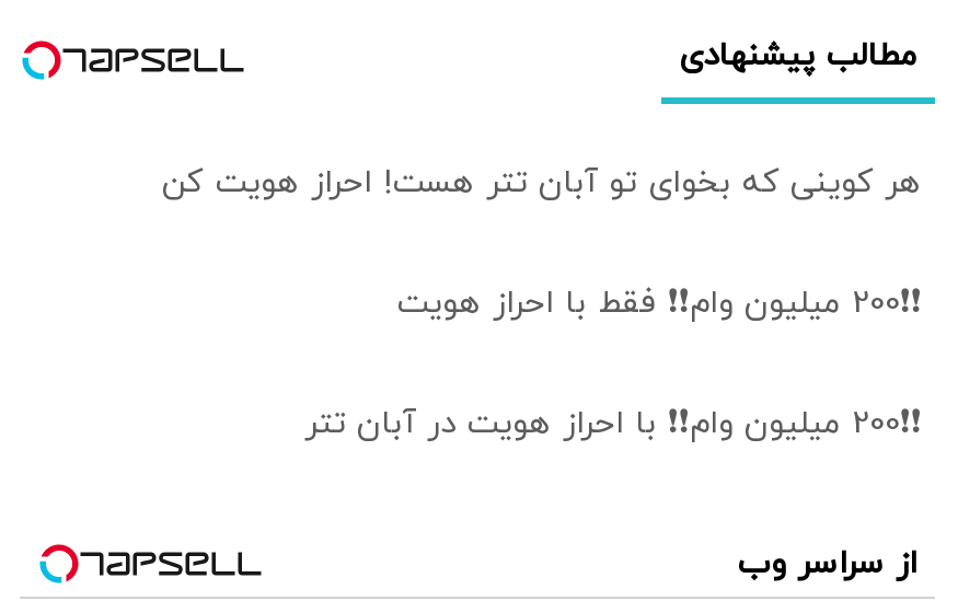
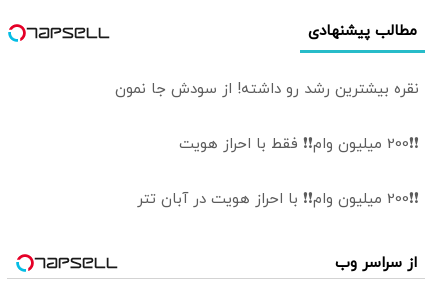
- هر کوینی که بخوای تو آبان تتر هست! احراز هویت کن
+ نقره بیشترین رشد رو داشته! از سودش جا نمون
